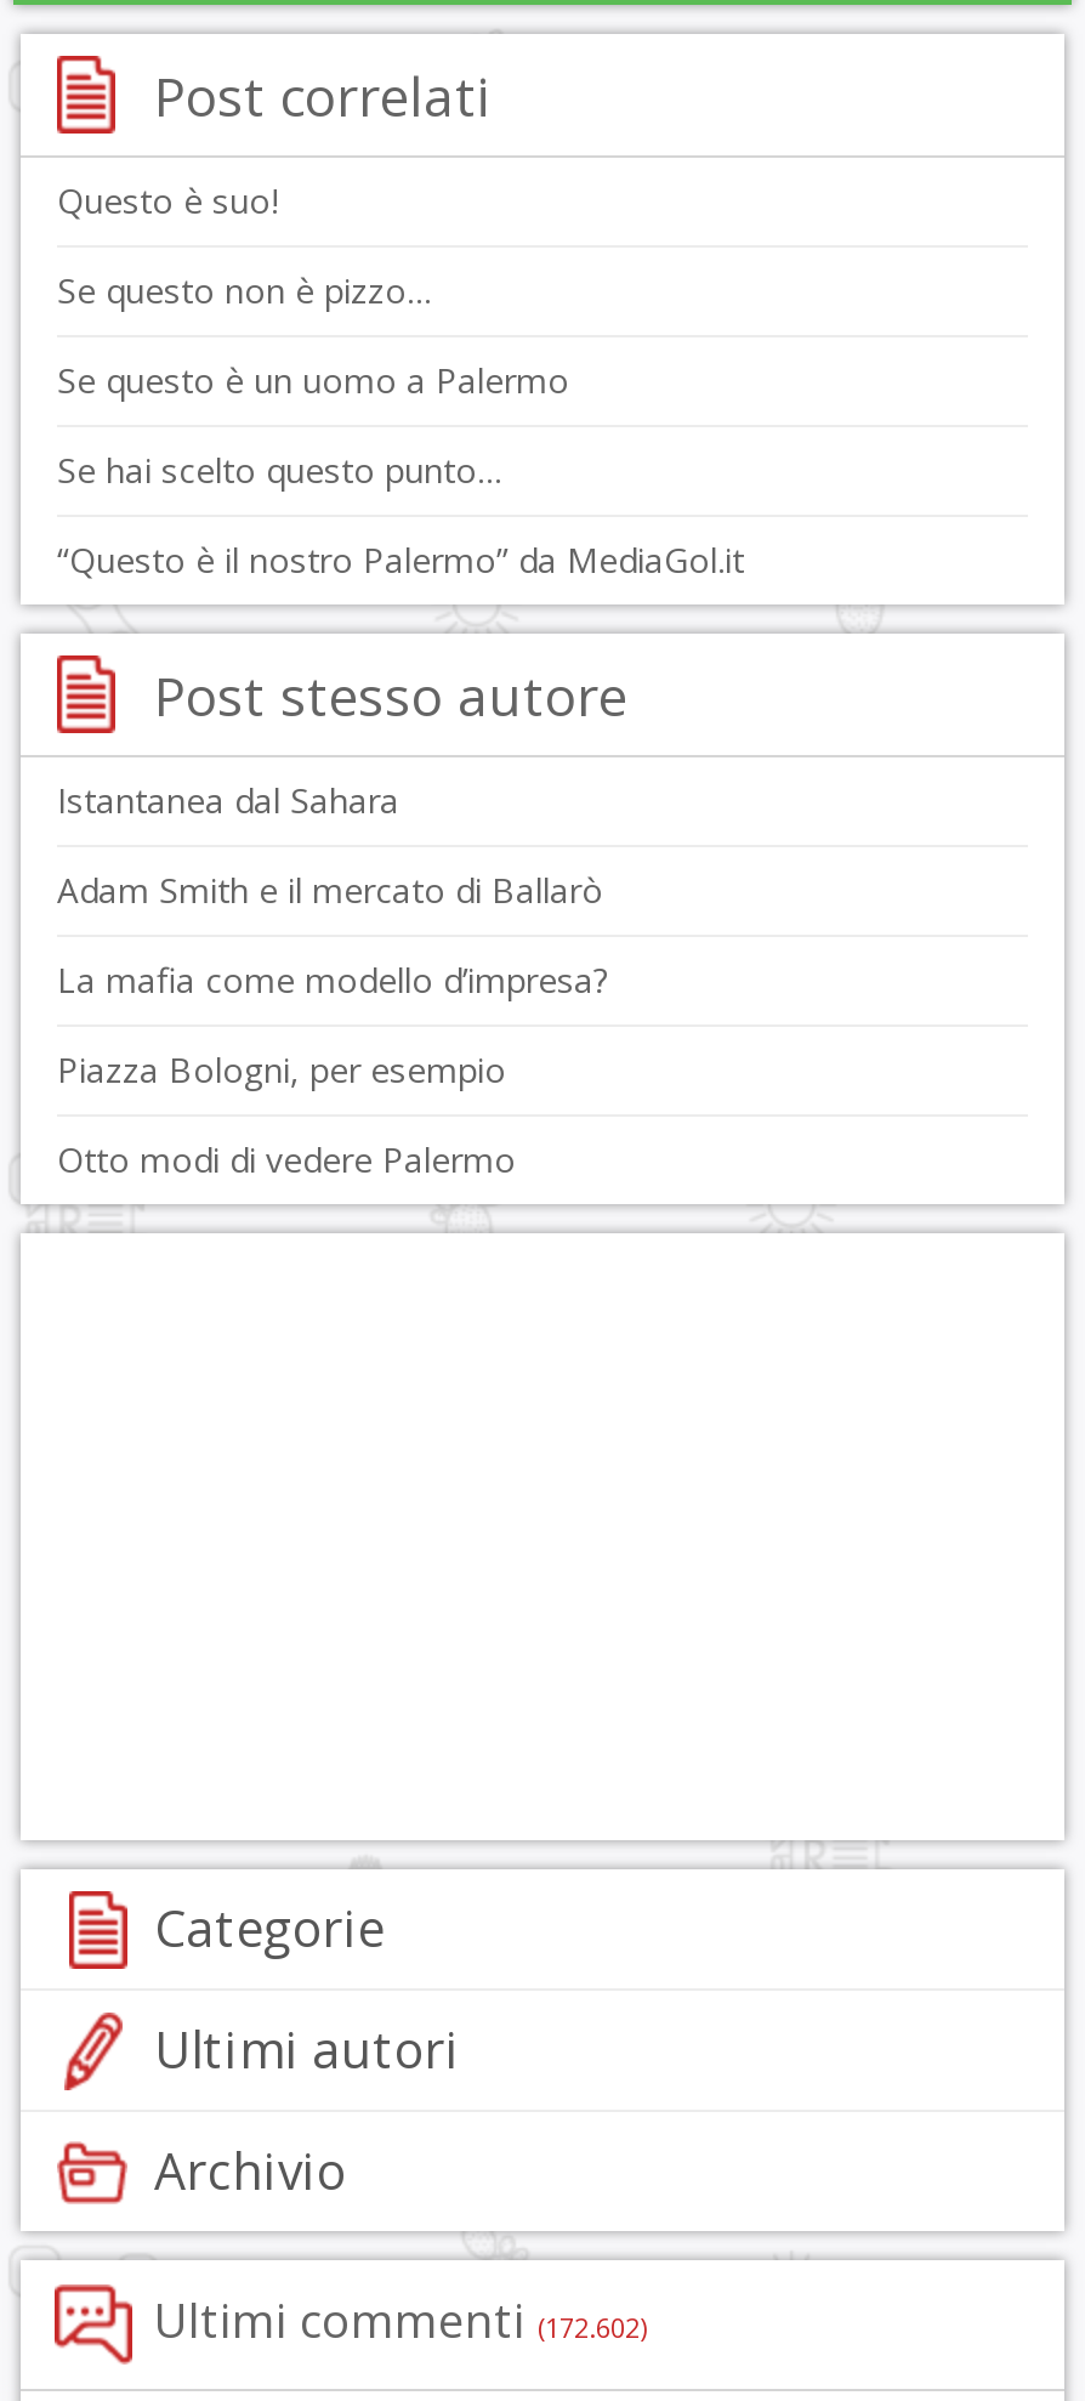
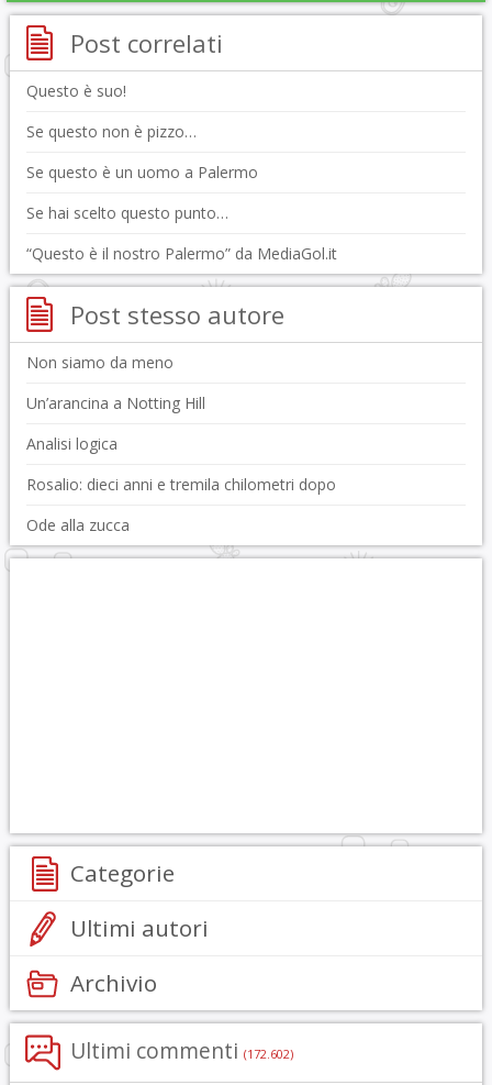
- Istantanea dal Sahara
+ Non siamo da meno

- Adam Smith e il mercato di Ballarò
+ Un’arancina a Notting Hill

- La mafia come modello d’impresa?
+ Analisi logica

- Piazza Bologni, per esempio
+ Rosalio: dieci anni e tremila chilometri dopo

- Otto modi di vedere Palermo
+ Ode alla zucca
